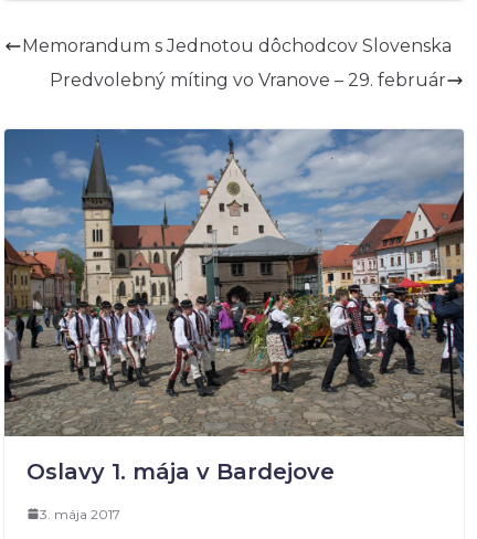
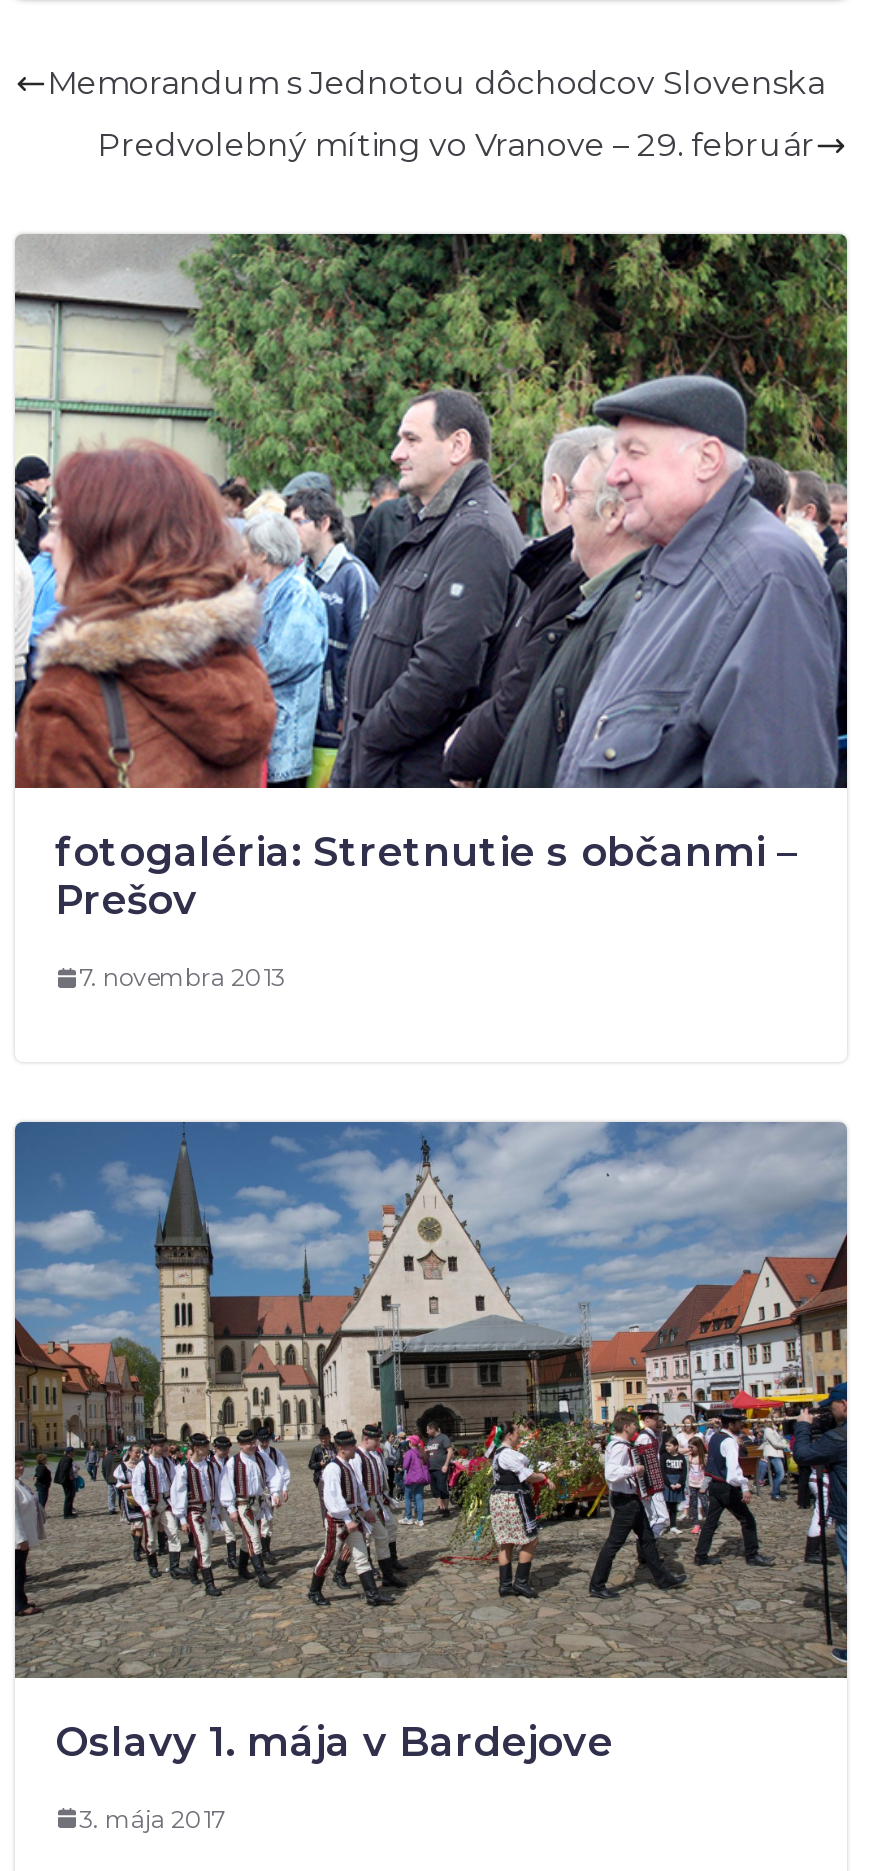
+ [image]
+ fotogaléria: Stretnutie s občanmi –
+ Prešov
+ 7. novembra 2013
